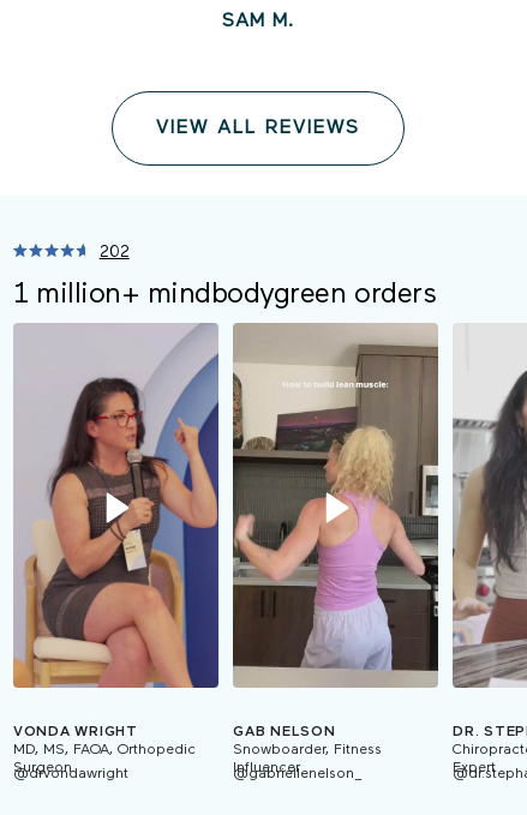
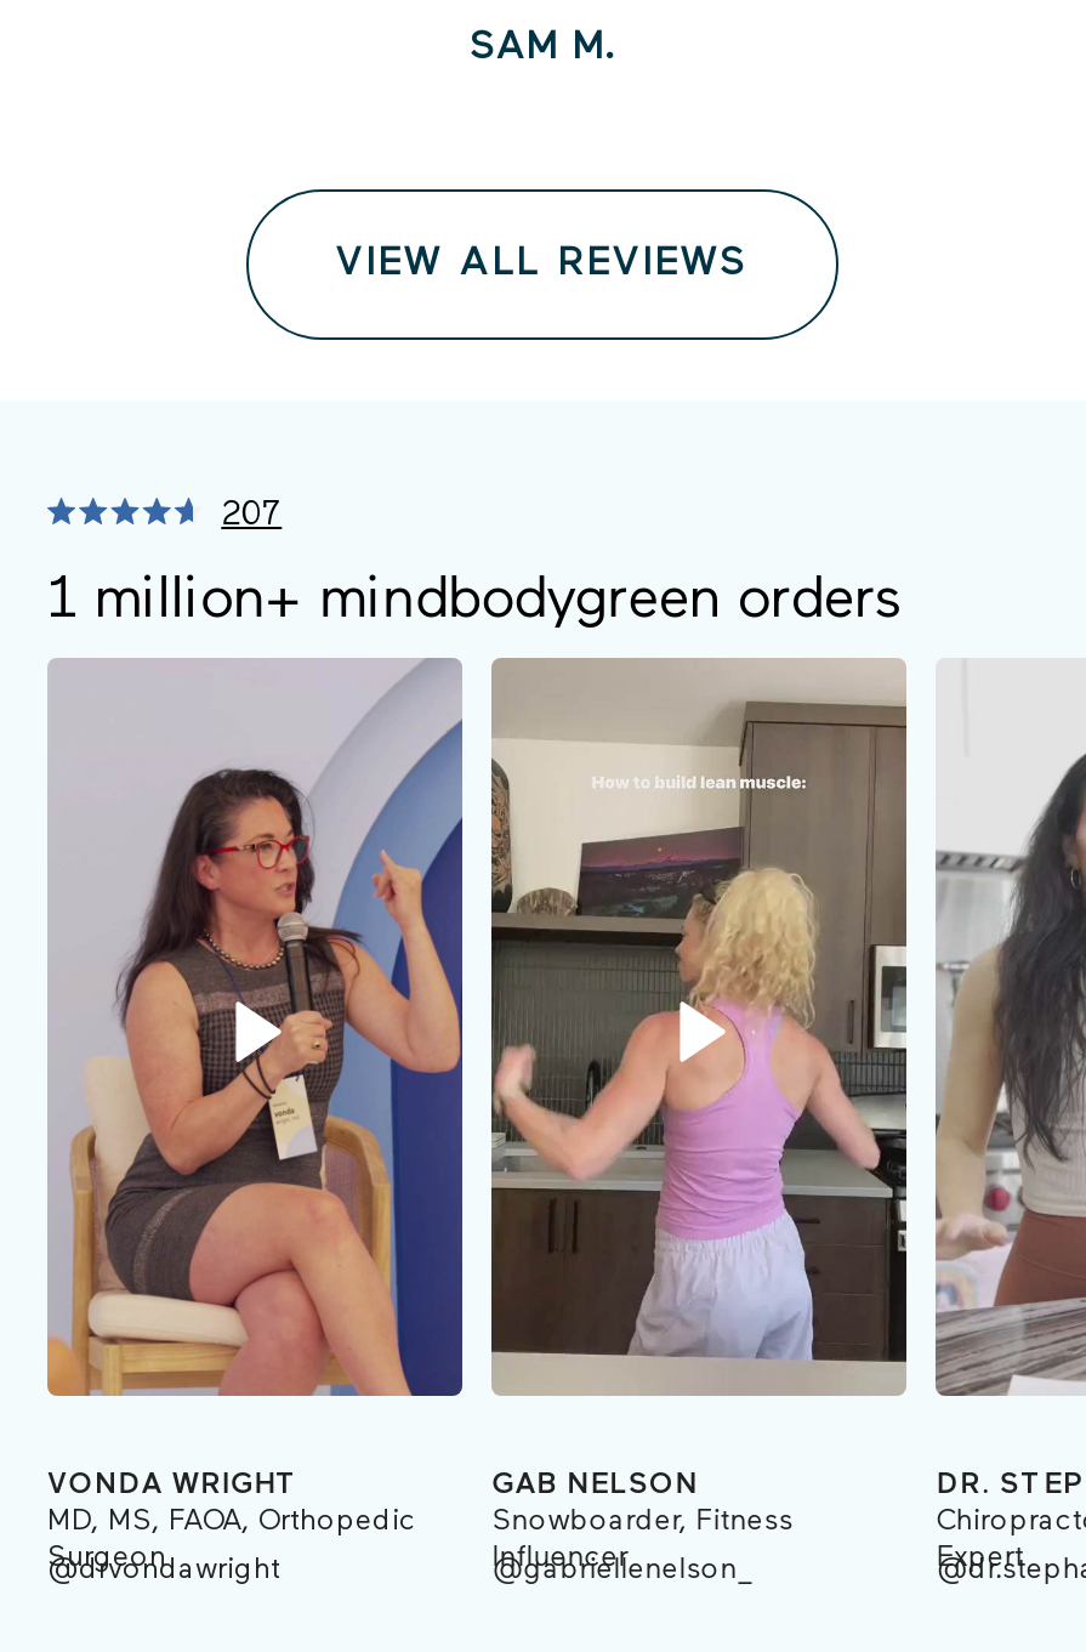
- 202
+ 207
